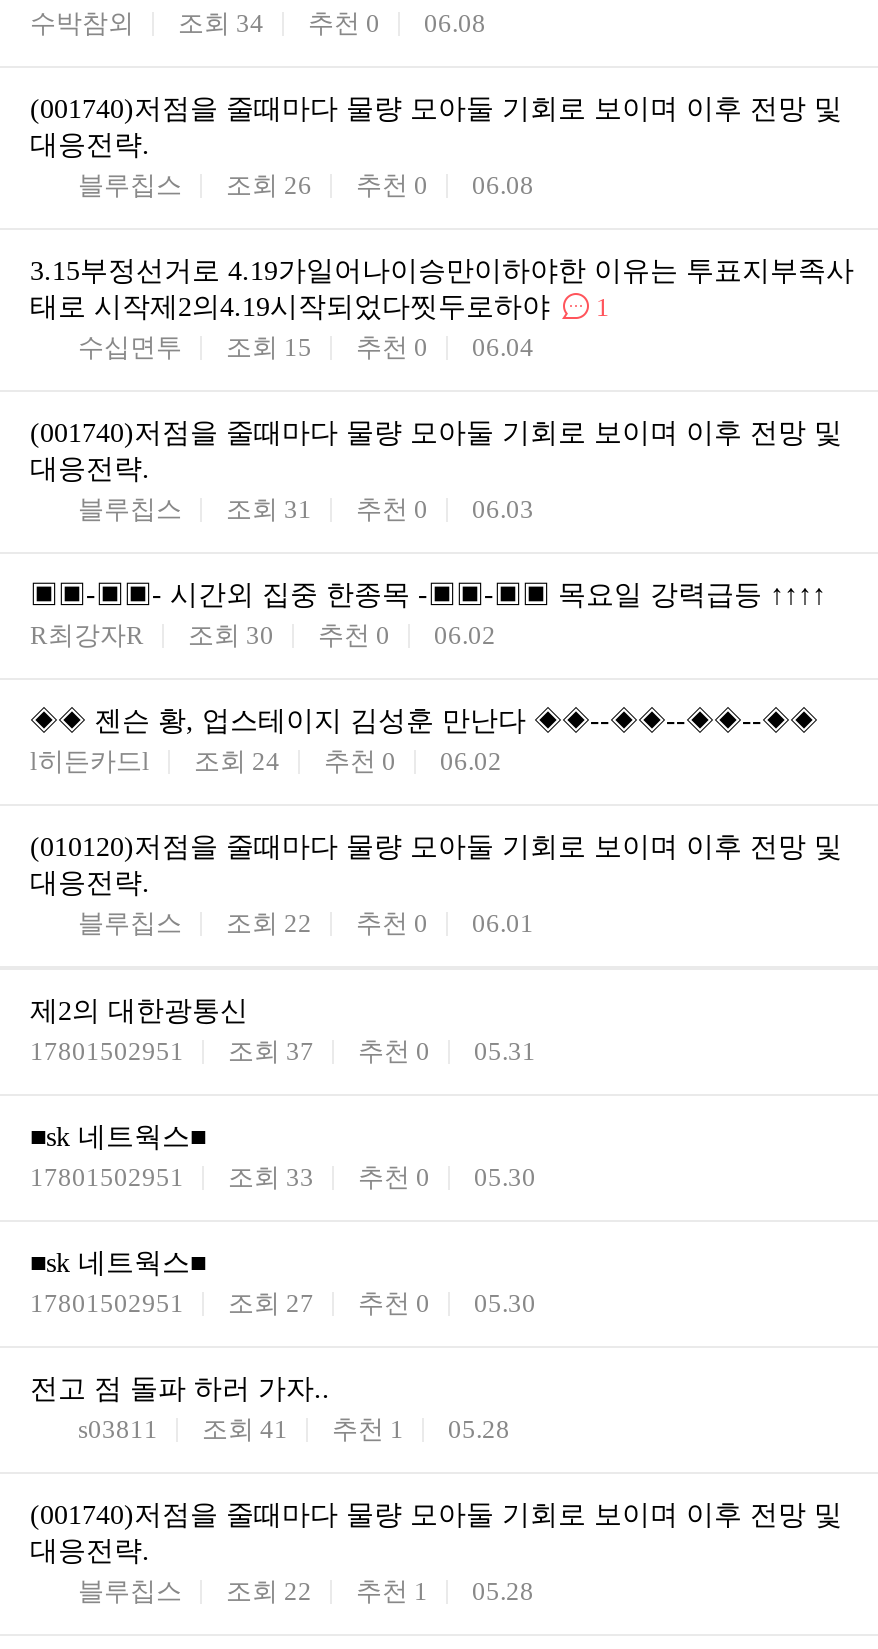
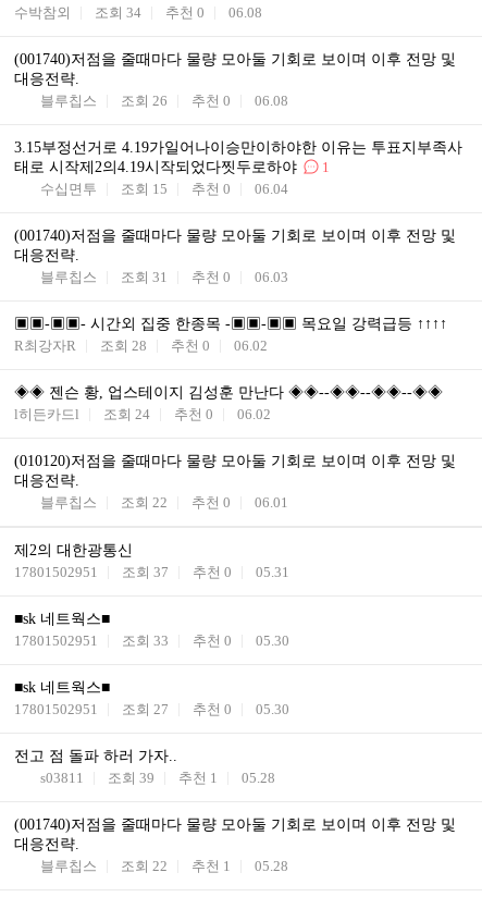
- 조회 30
+ 조회 28

- s03811 조회 41 추천 1 05.28
+ s03811 조회 39 추천 1 05.28
